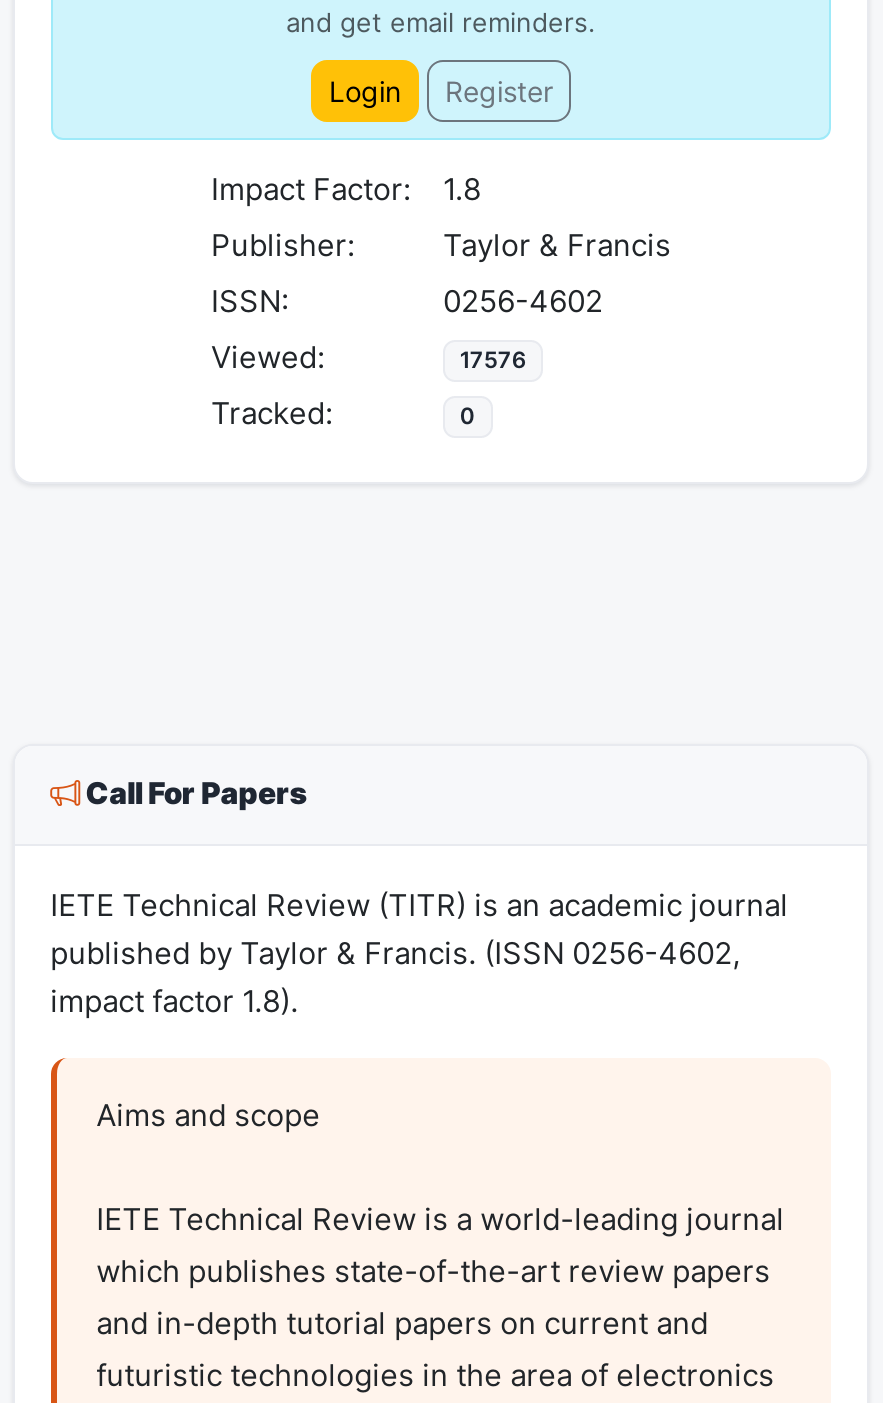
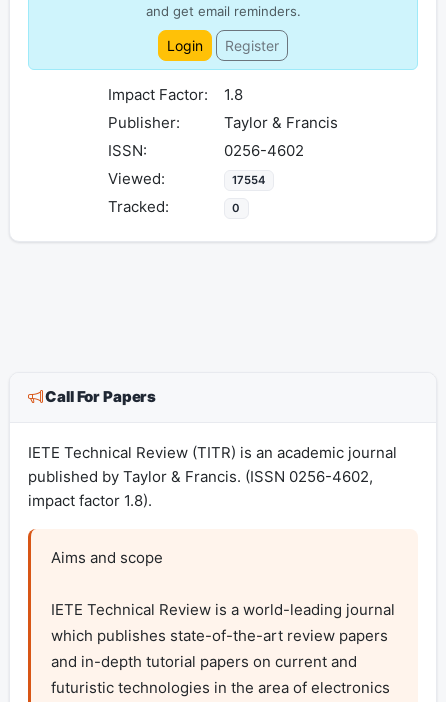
- 17576
+ 17554
